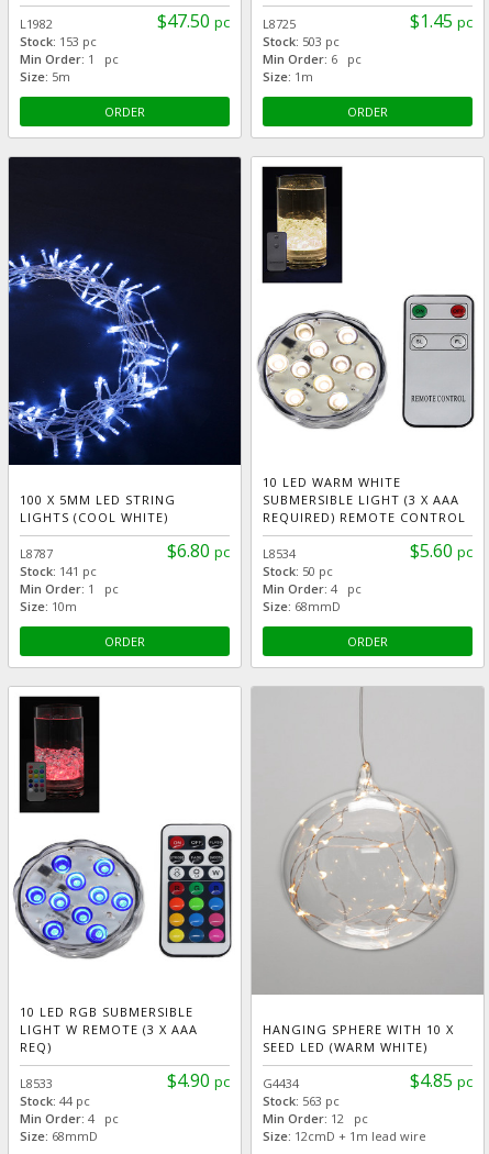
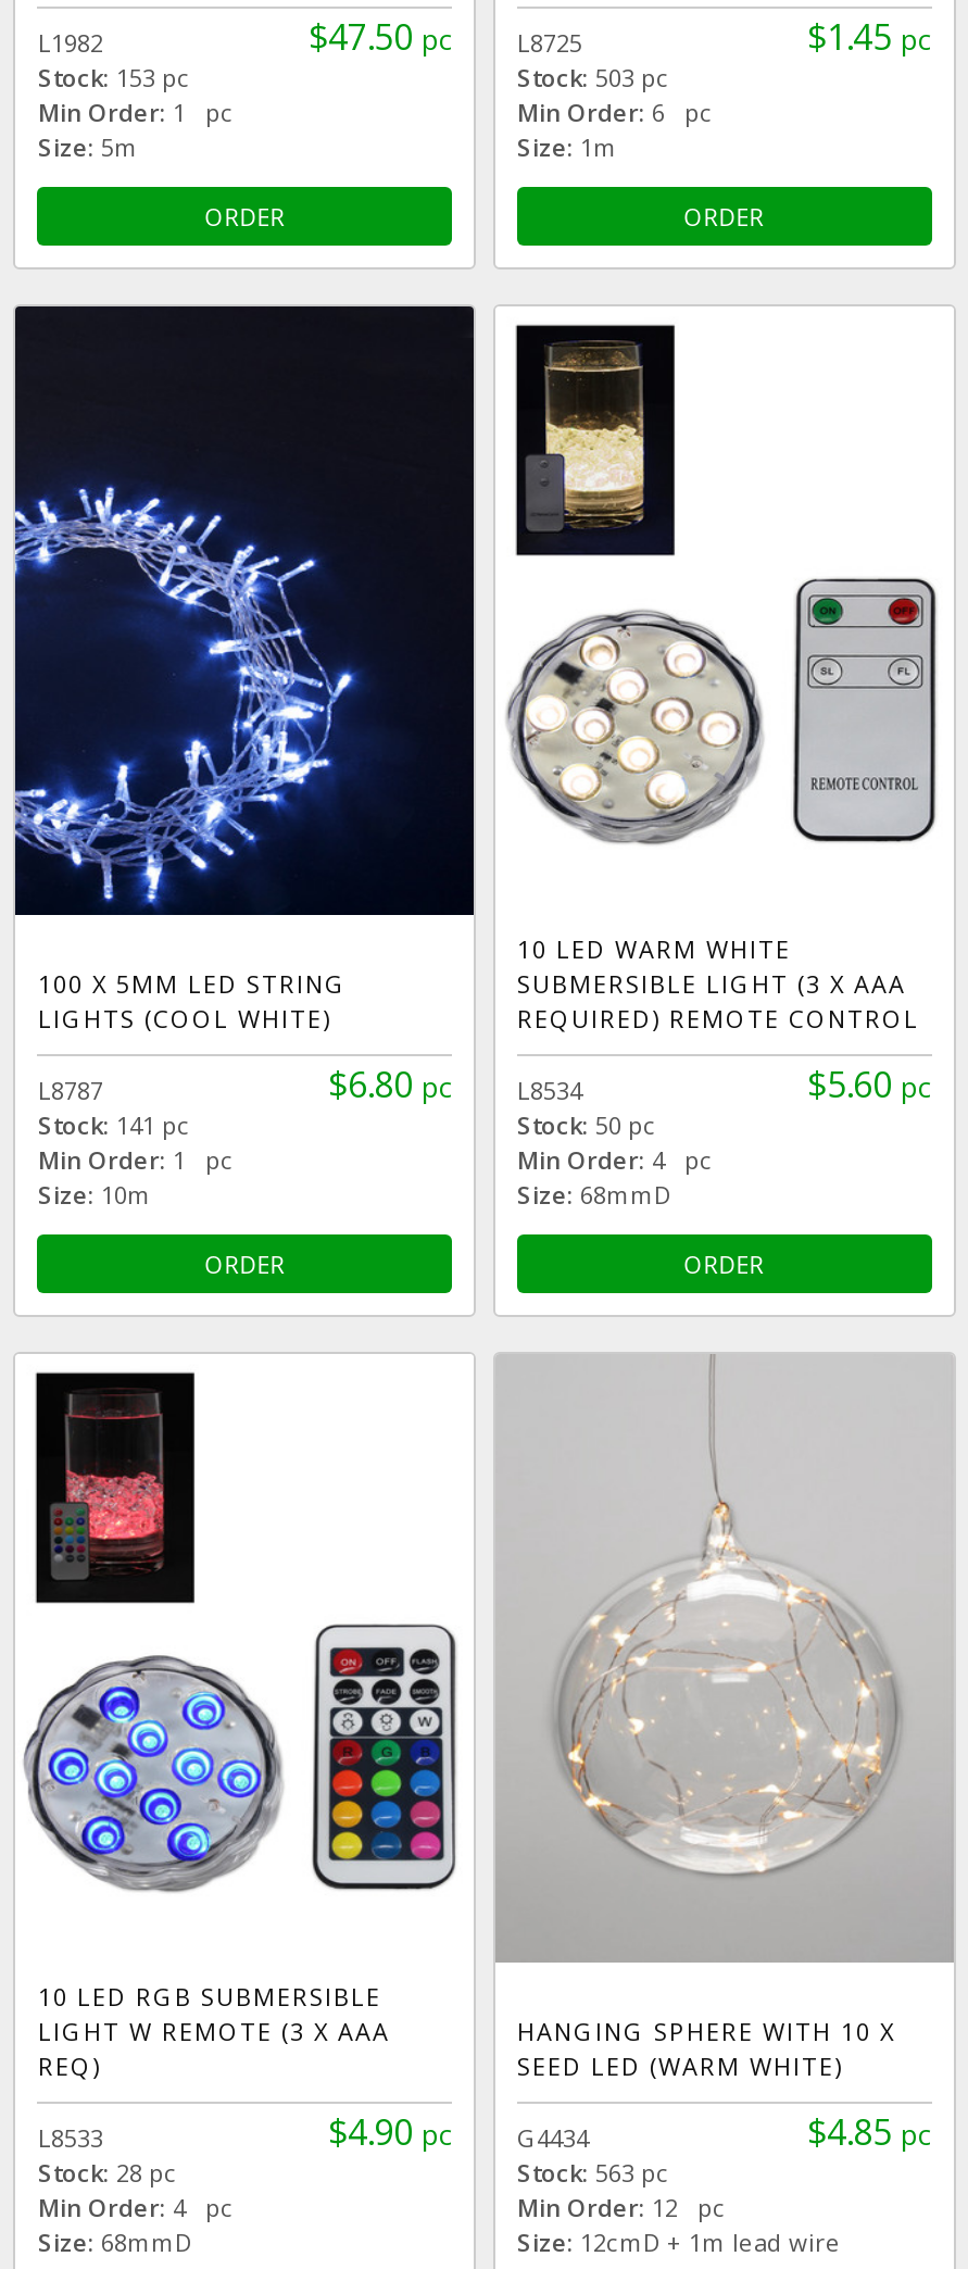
- Stock: 44 pc
+ Stock: 28 pc
